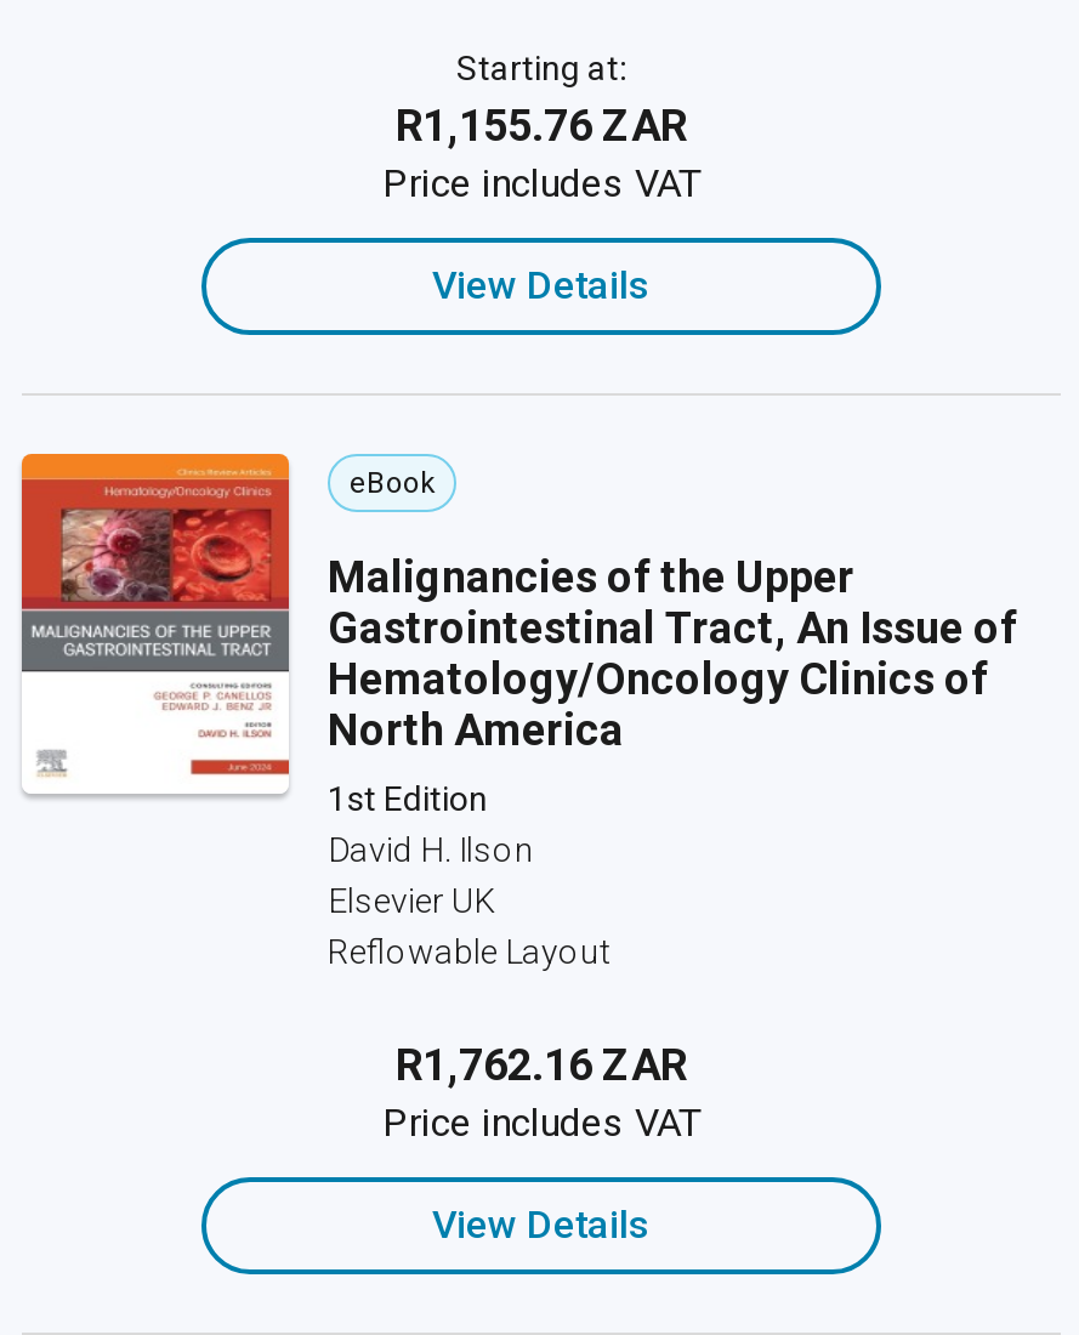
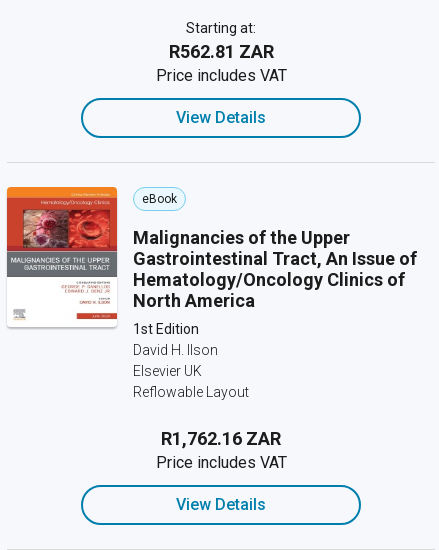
- R1,155.76 ZAR
+ R562.81 ZAR
